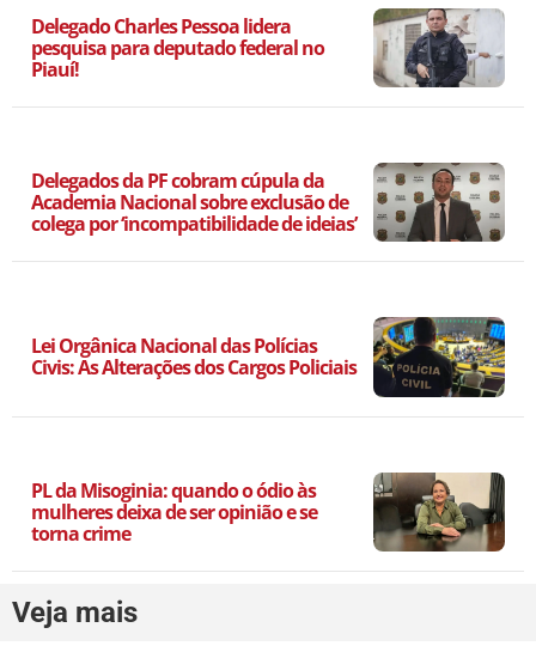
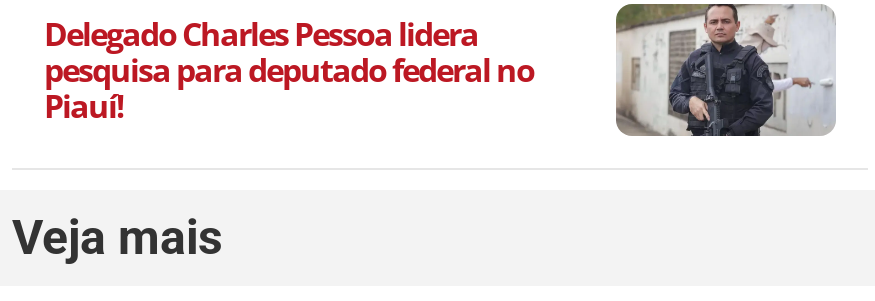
- [image]
- Delegados da PF cobram cúpula da
- Academia Nacional sobre exclusão de
- colega por ‘incompatibilidade de ideias’

- [image]
- Lei Orgânica Nacional das Polícias
- Civis: As Alterações dos Cargos Policiais

- PL da Misoginia: quando o ódio às
- mulheres deixa de ser opinião e se
- torna crime

- [image]
